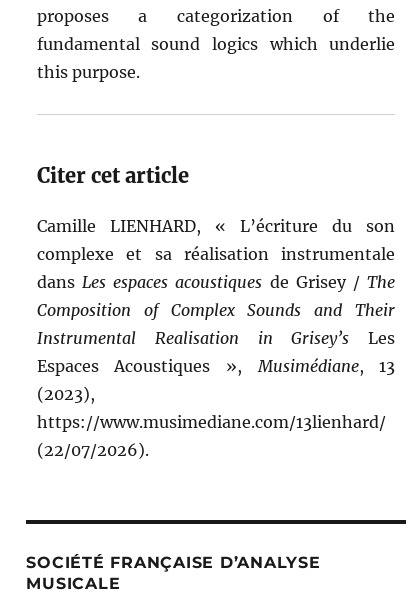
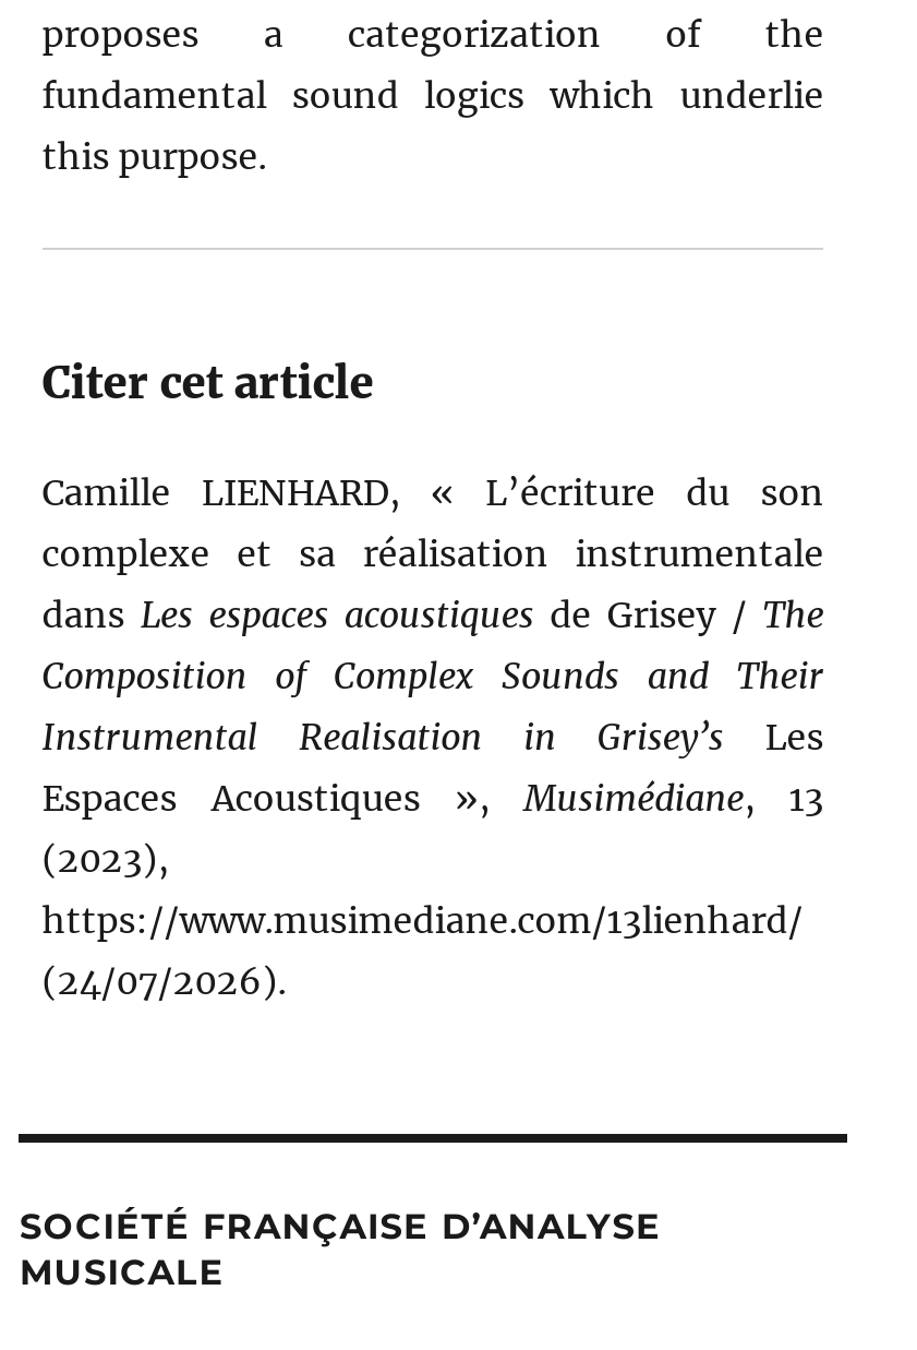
- (22/07/2026).
+ (24/07/2026).
